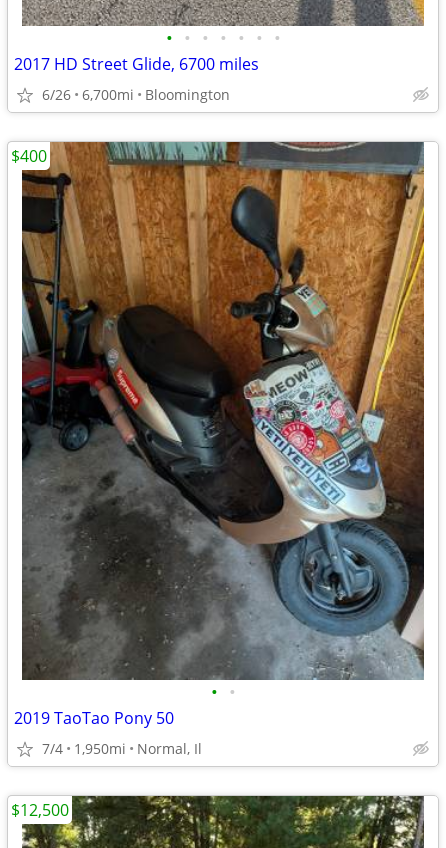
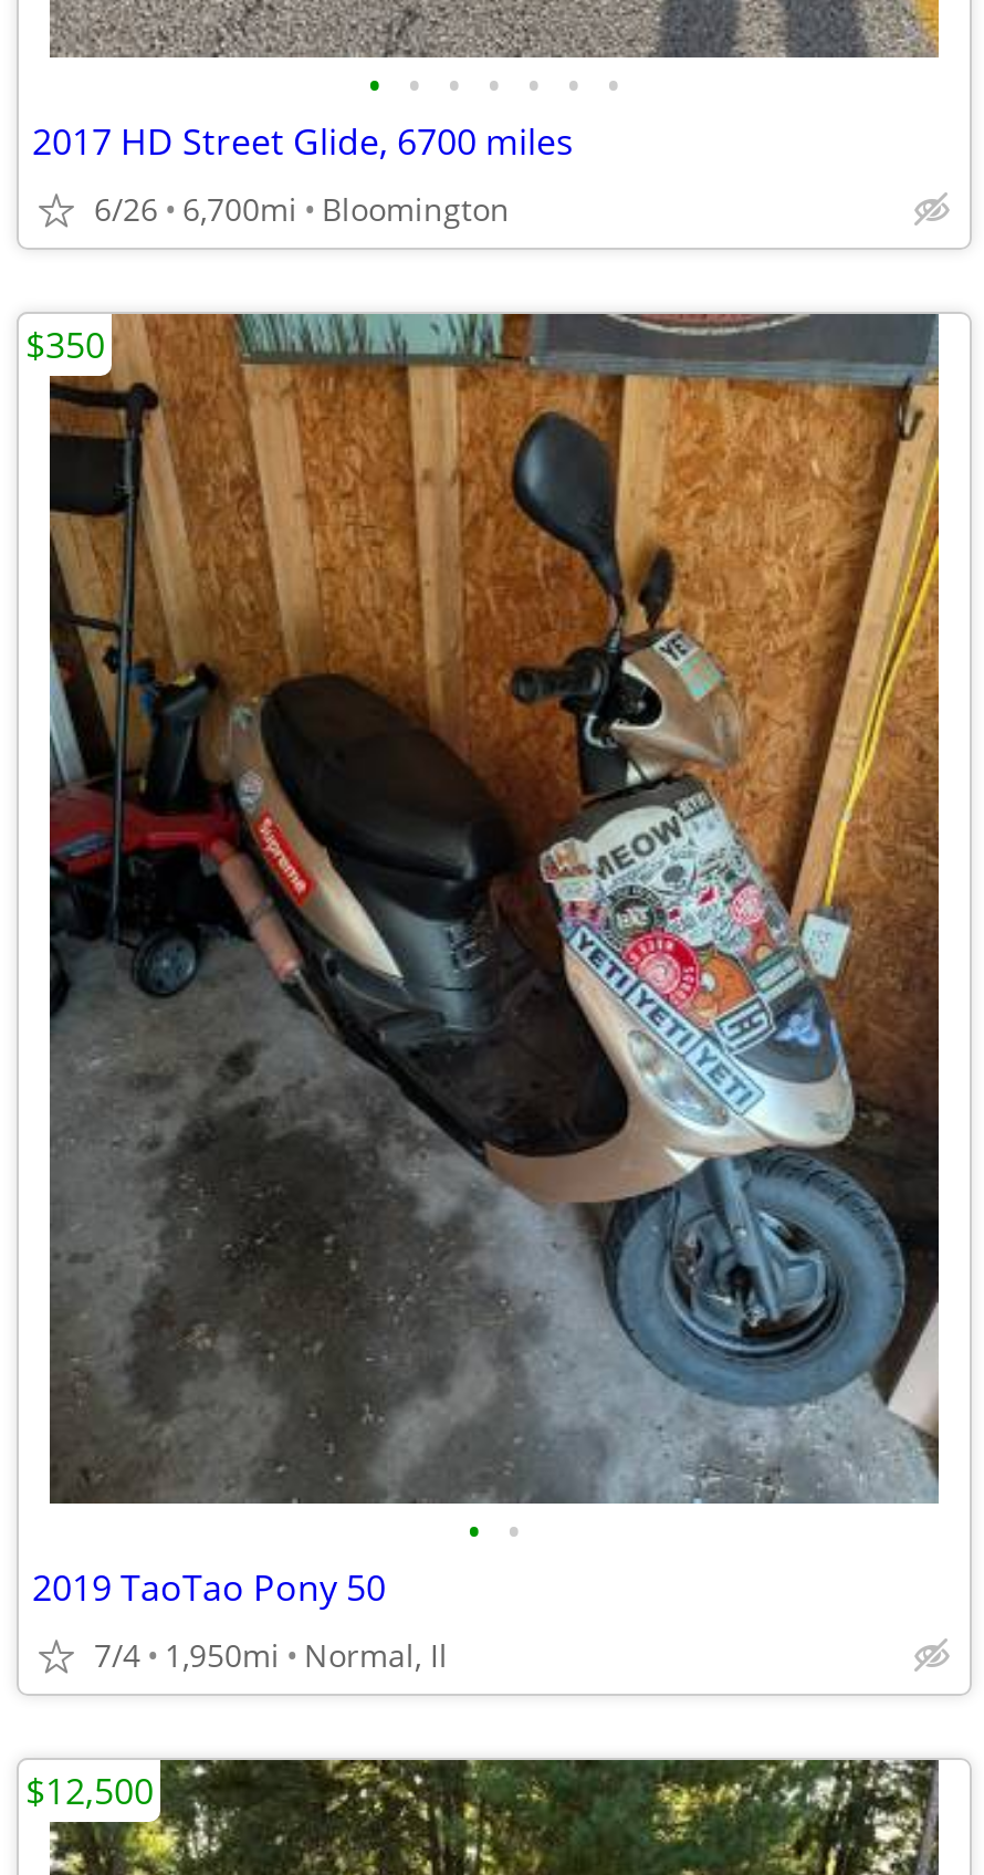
- $400
+ $350
